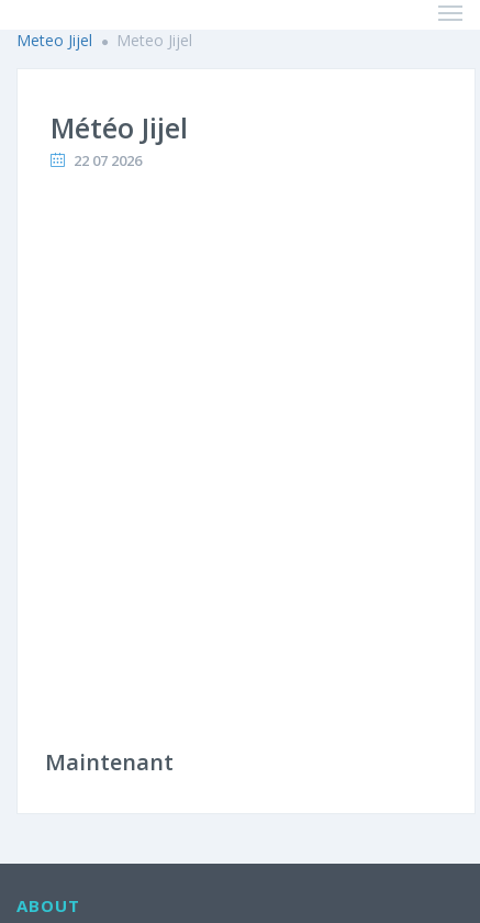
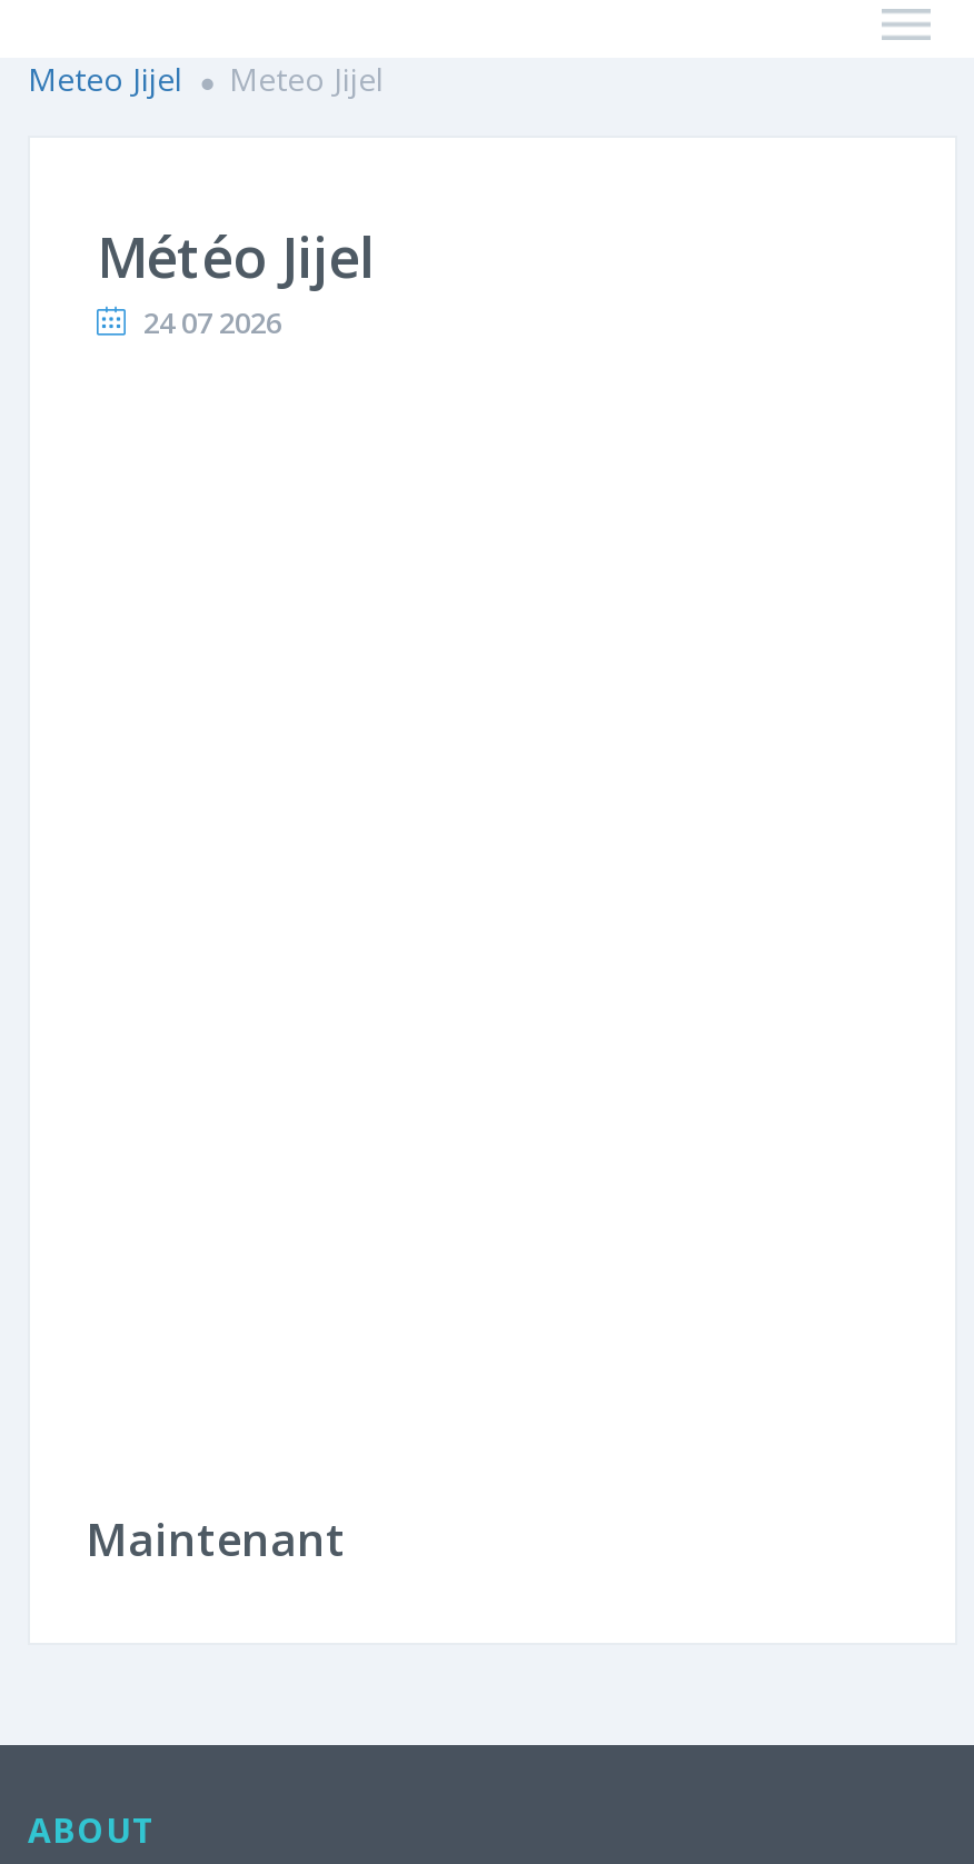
- 22 07 2026
+ 24 07 2026
